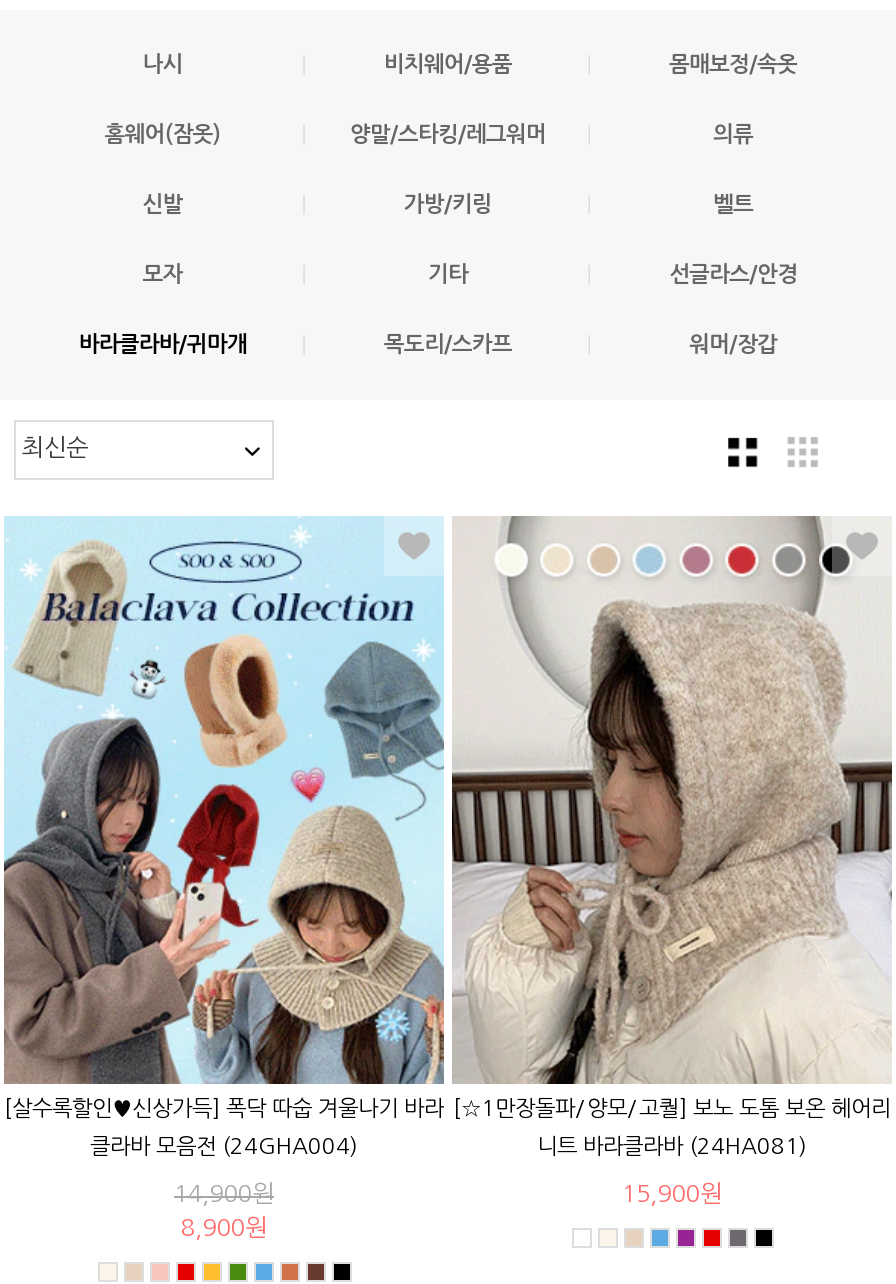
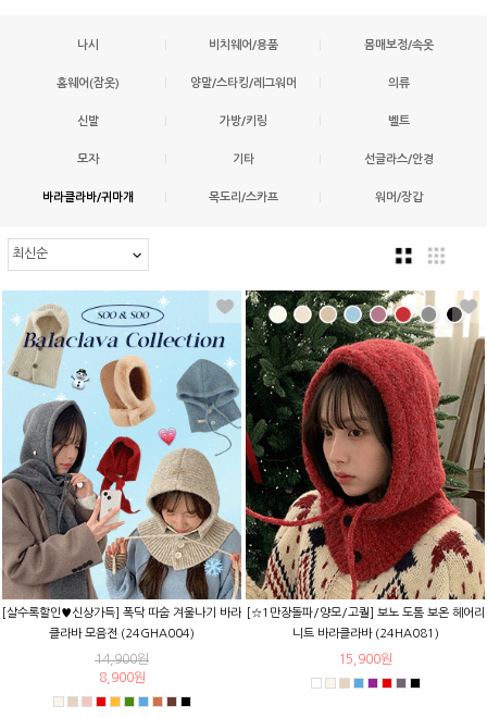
- [image]
+ [image]
